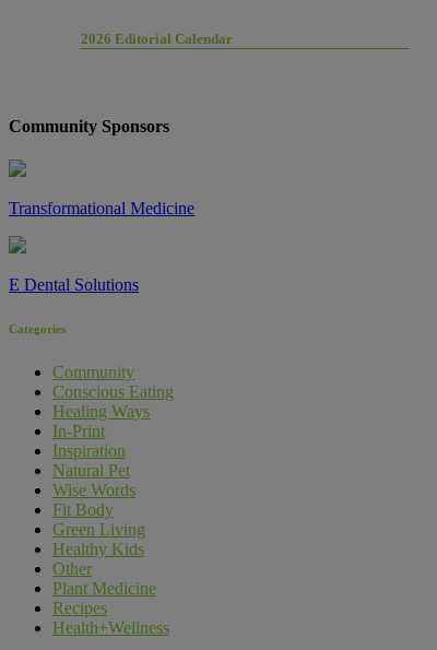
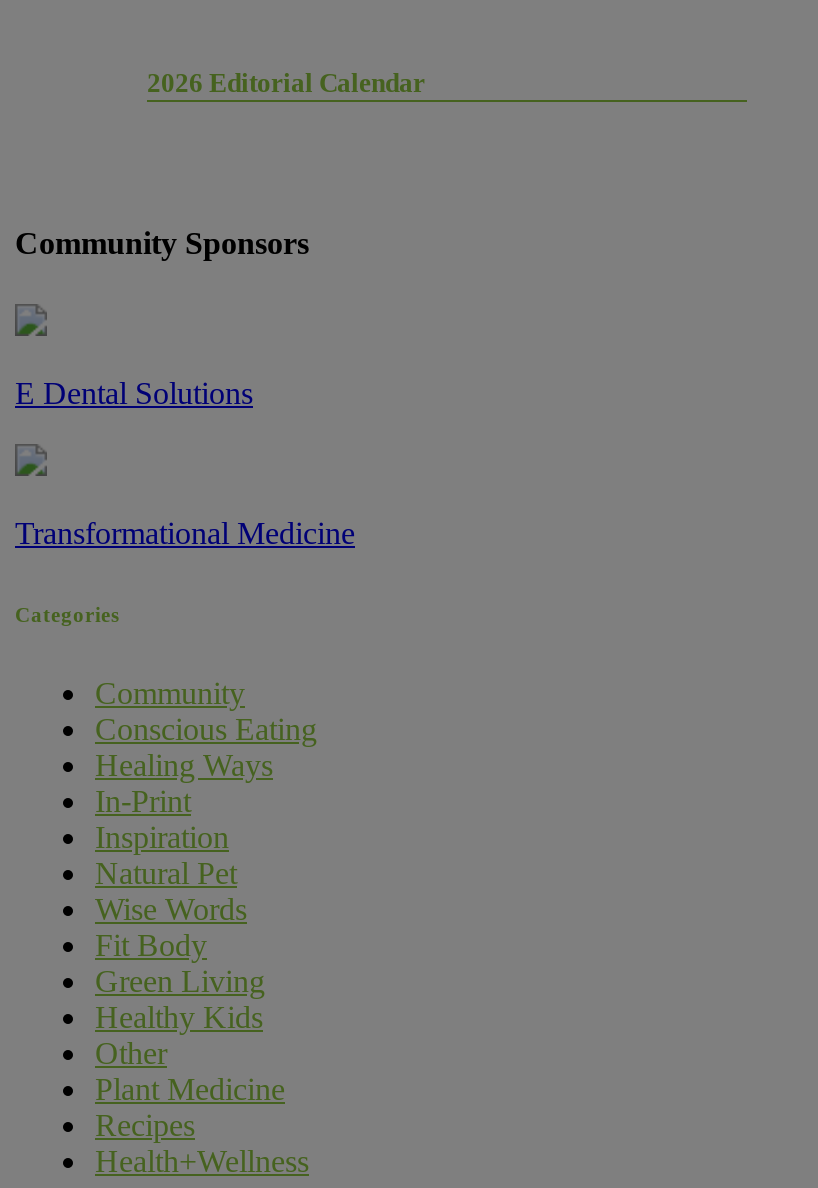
moved down: Transformational Medicine

moved up: E Dental Solutions
